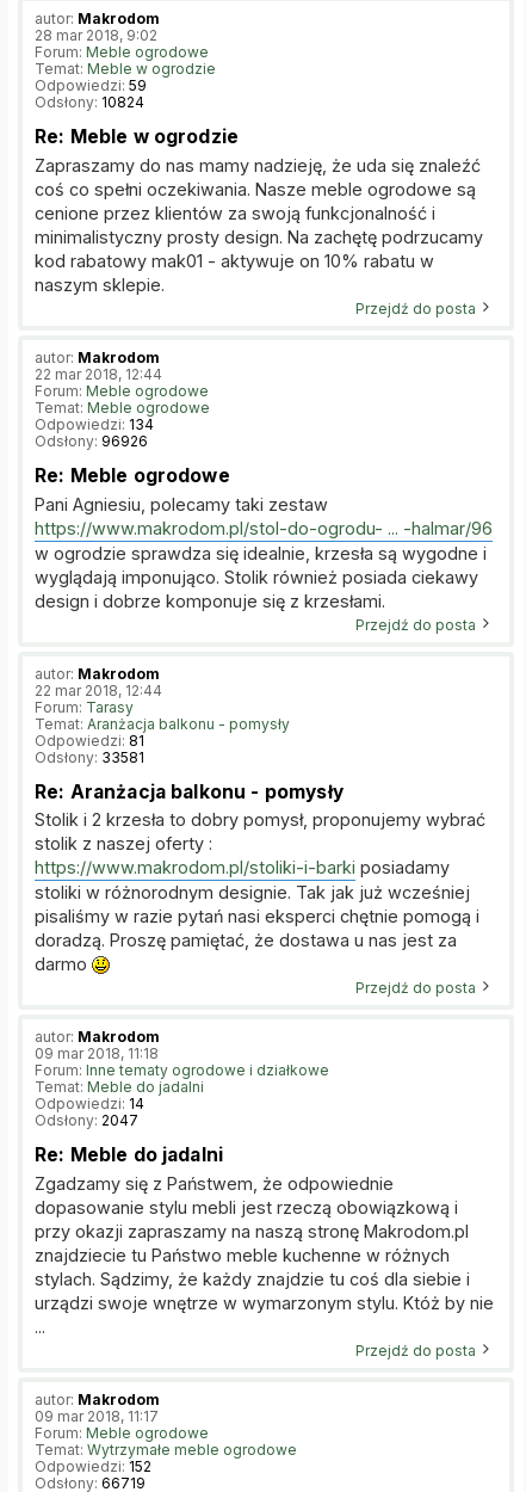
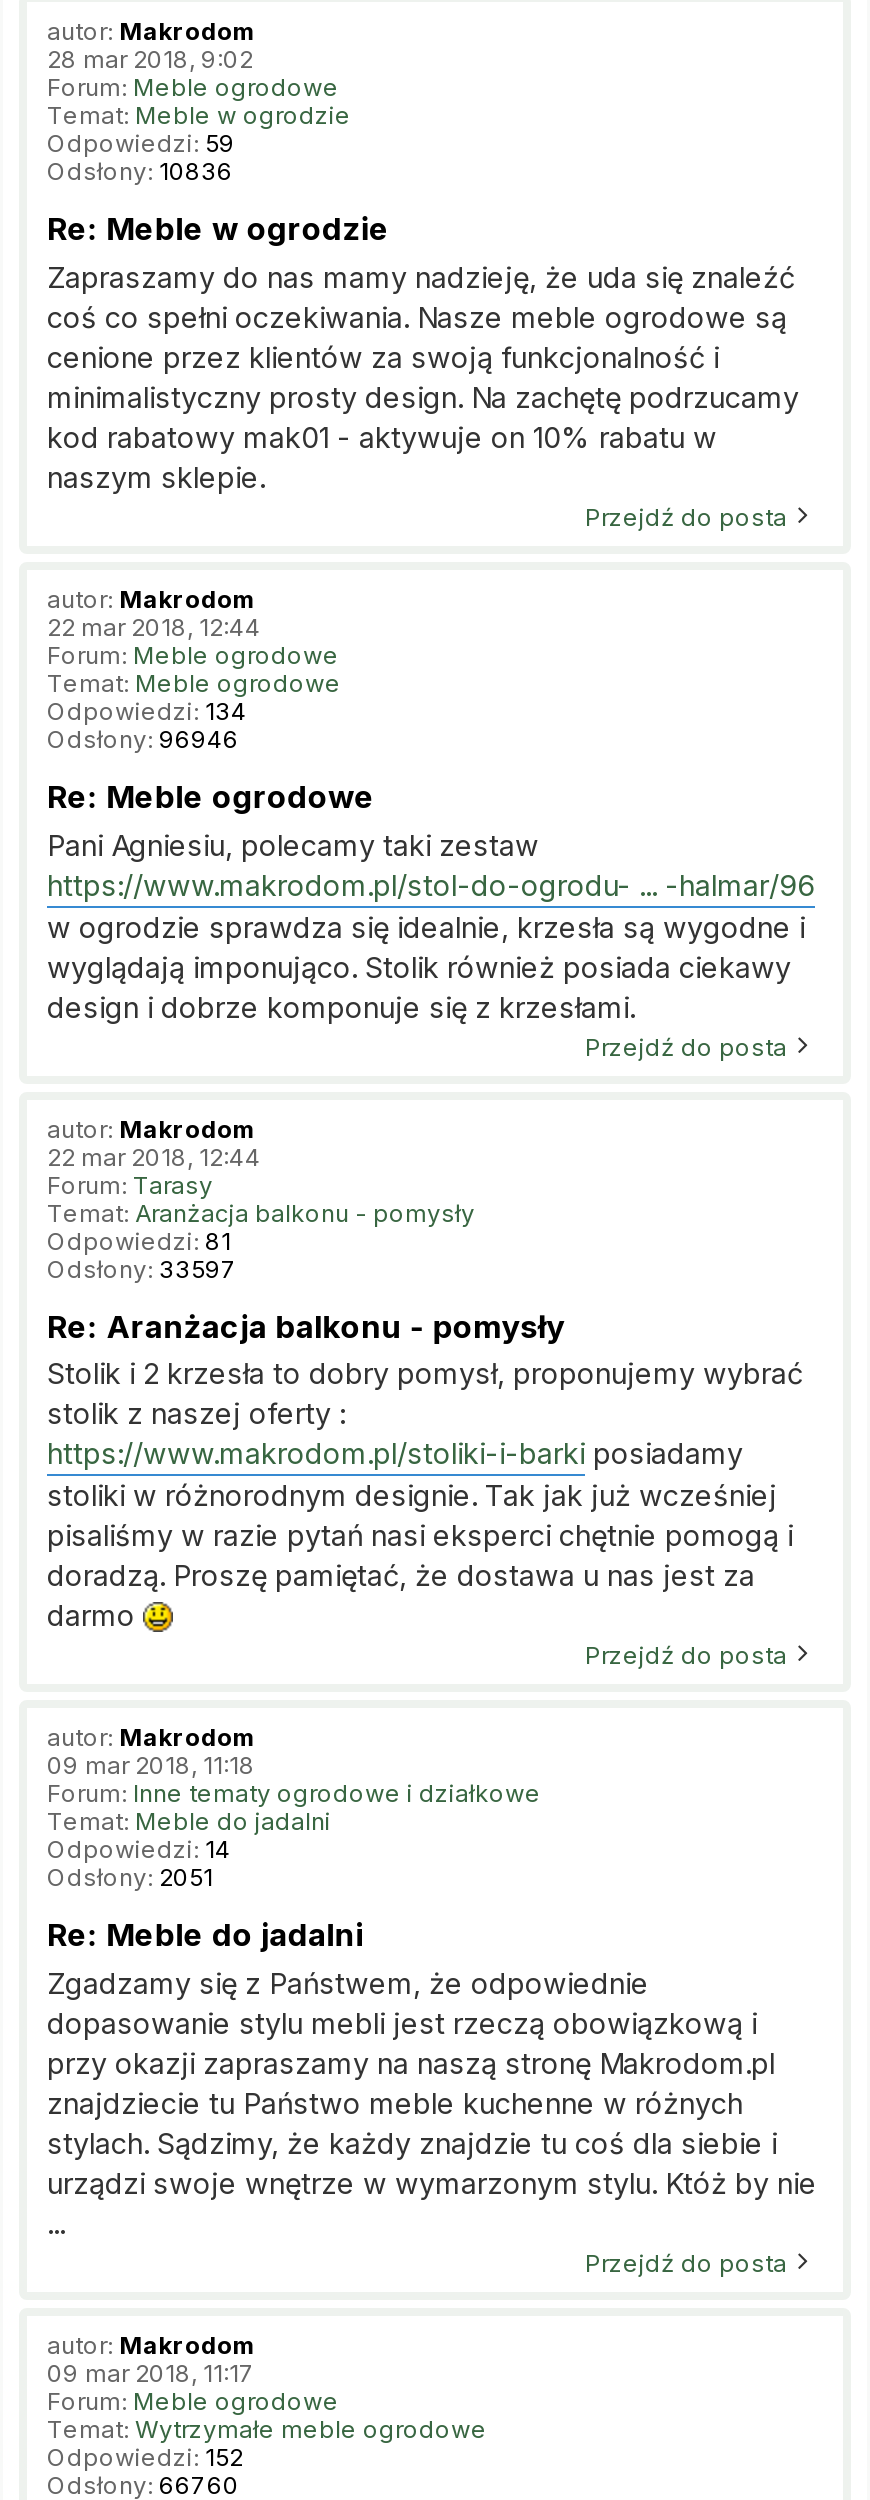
- Odsłony: 10824
+ Odsłony: 10836

- Odsłony: 96926
+ Odsłony: 96946

- Odsłony: 33581
+ Odsłony: 33597

- Odsłony: 2047
+ Odsłony: 2051

- Odsłony: 66719
+ Odsłony: 66760
